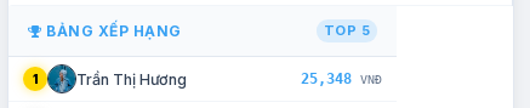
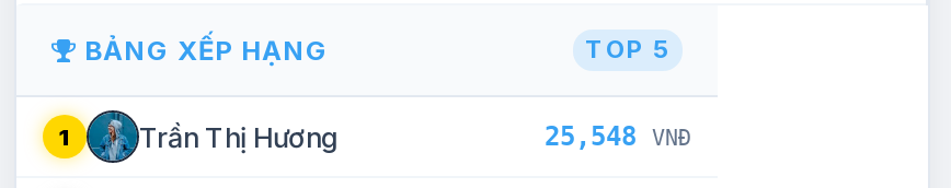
- 25,348 VNĐ
+ 25,548 VNĐ
